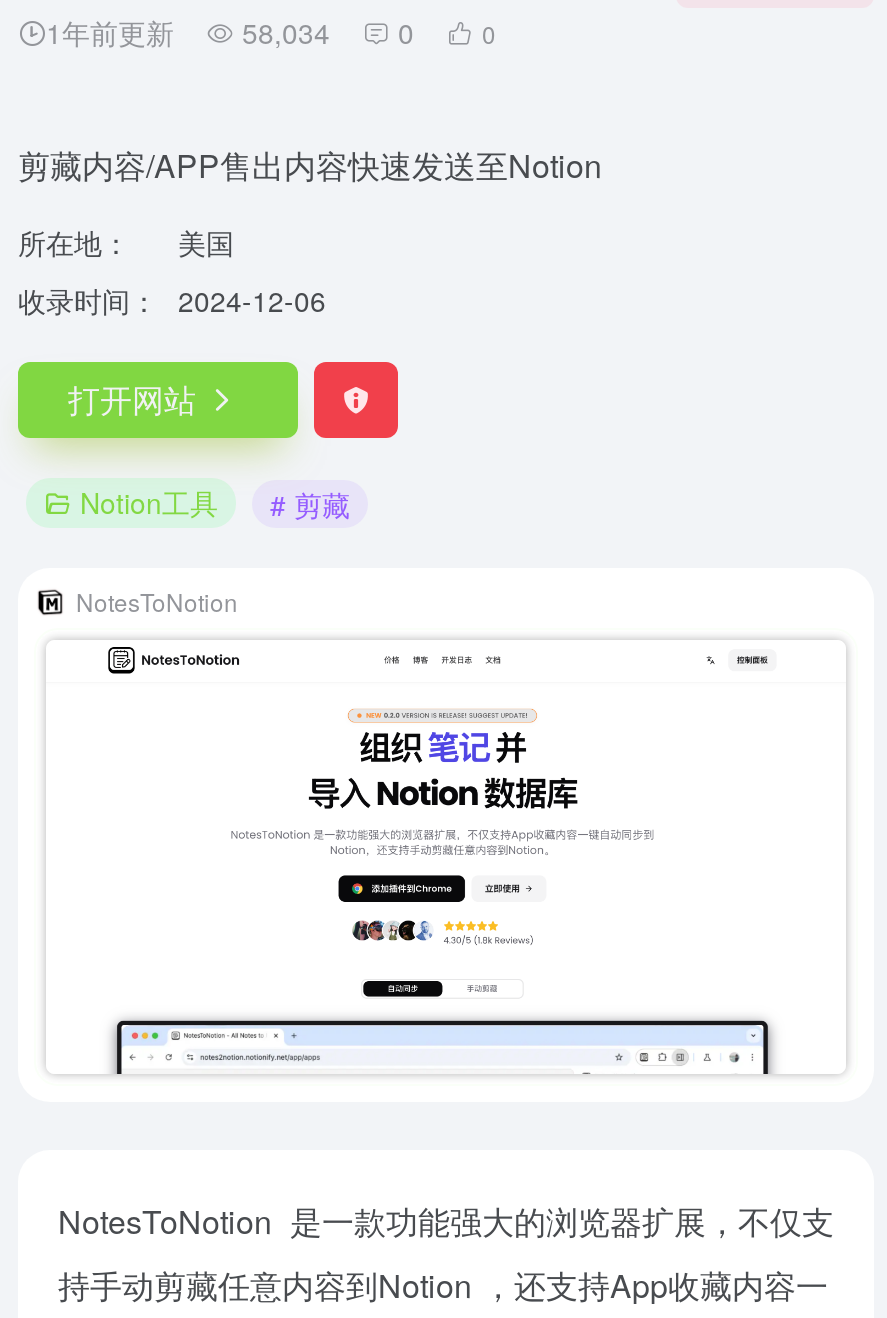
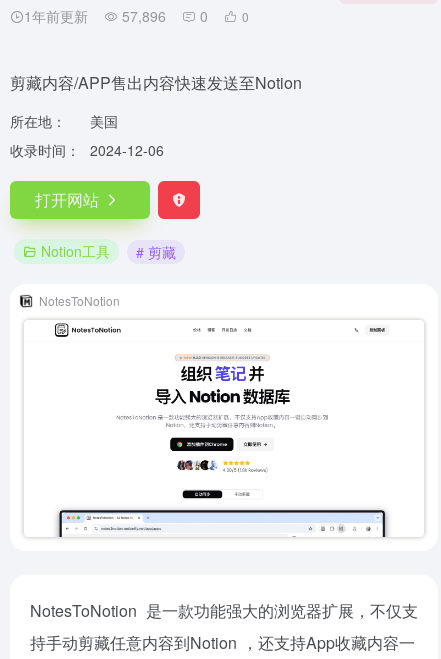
- 1年前更新 58,034 0 0
+ 1年前更新 57,896 0 0
